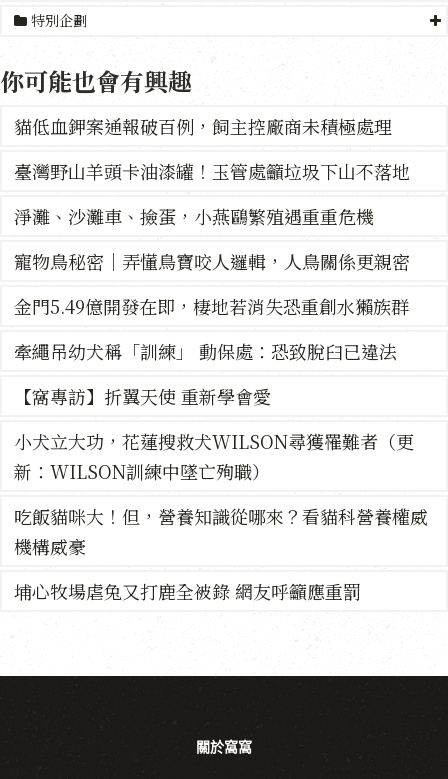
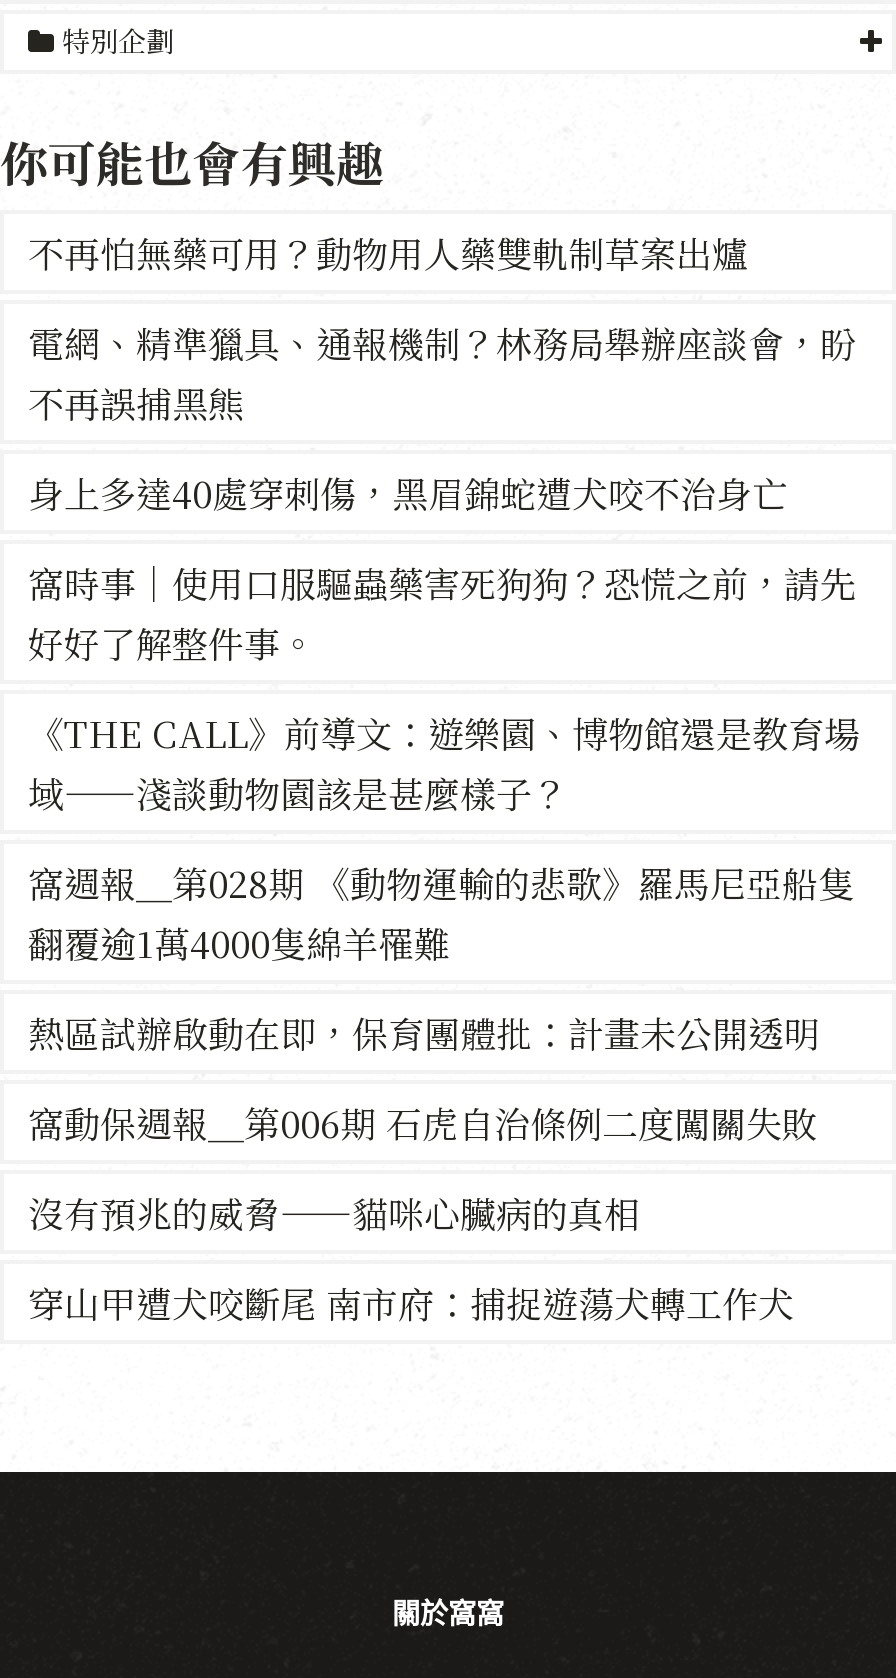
- 貓低血鉀案通報破百例，飼主控廠商未積極處理
+ 不再怕無藥可用？動物用人藥雙軌制草案出爐

- 臺灣野山羊頭卡油漆罐！玉管處籲垃圾下山不落地
+ 電網、精準獵具、通報機制？林務局舉辦座談會，盼
+ 不再誤捕黑熊

- 淨灘、沙灘車、撿蛋，小燕鷗繁殖遇重重危機
+ 身上多達40處穿刺傷，黑眉錦蛇遭犬咬不治身亡

- 寵物鳥秘密｜弄懂鳥寶咬人邏輯，人鳥關係更親密
+ 窩時事｜使用口服驅蟲藥害死狗狗？恐慌之前，請先
+ 好好了解整件事。

- 金門5.49億開發在即，棲地若消失恐重創水獺族群
+ 《THE CALL》前導文：遊樂園、博物館還是教育場
+ 域——淺談動物園該是甚麼樣子？

- 牽繩吊幼犬稱「訓練」 動保處：恐致脫臼已違法
+ 窩週報＿第028期 《動物運輸的悲歌》羅馬尼亞船隻
+ 翻覆逾1萬4000隻綿羊罹難

- 【窩專訪】折翼天使 重新學會愛
+ 熱區試辦啟動在即，保育團體批：計畫未公開透明

- 小犬立大功，花蓮搜救犬WILSON尋獲罹難者（更
- 新：WILSON訓練中墜亡殉職）
+ 窩動保週報＿第006期 石虎自治條例二度闖關失敗

- 吃飯貓咪大！但，營養知識從哪來？看貓科營養權威
- 機構威豪
+ 沒有預兆的威脅——貓咪心臟病的真相

- 埔心牧場虐兔又打鹿全被錄 網友呼籲應重罰
+ 穿山甲遭犬咬斷尾 南市府：捕捉遊蕩犬轉工作犬
